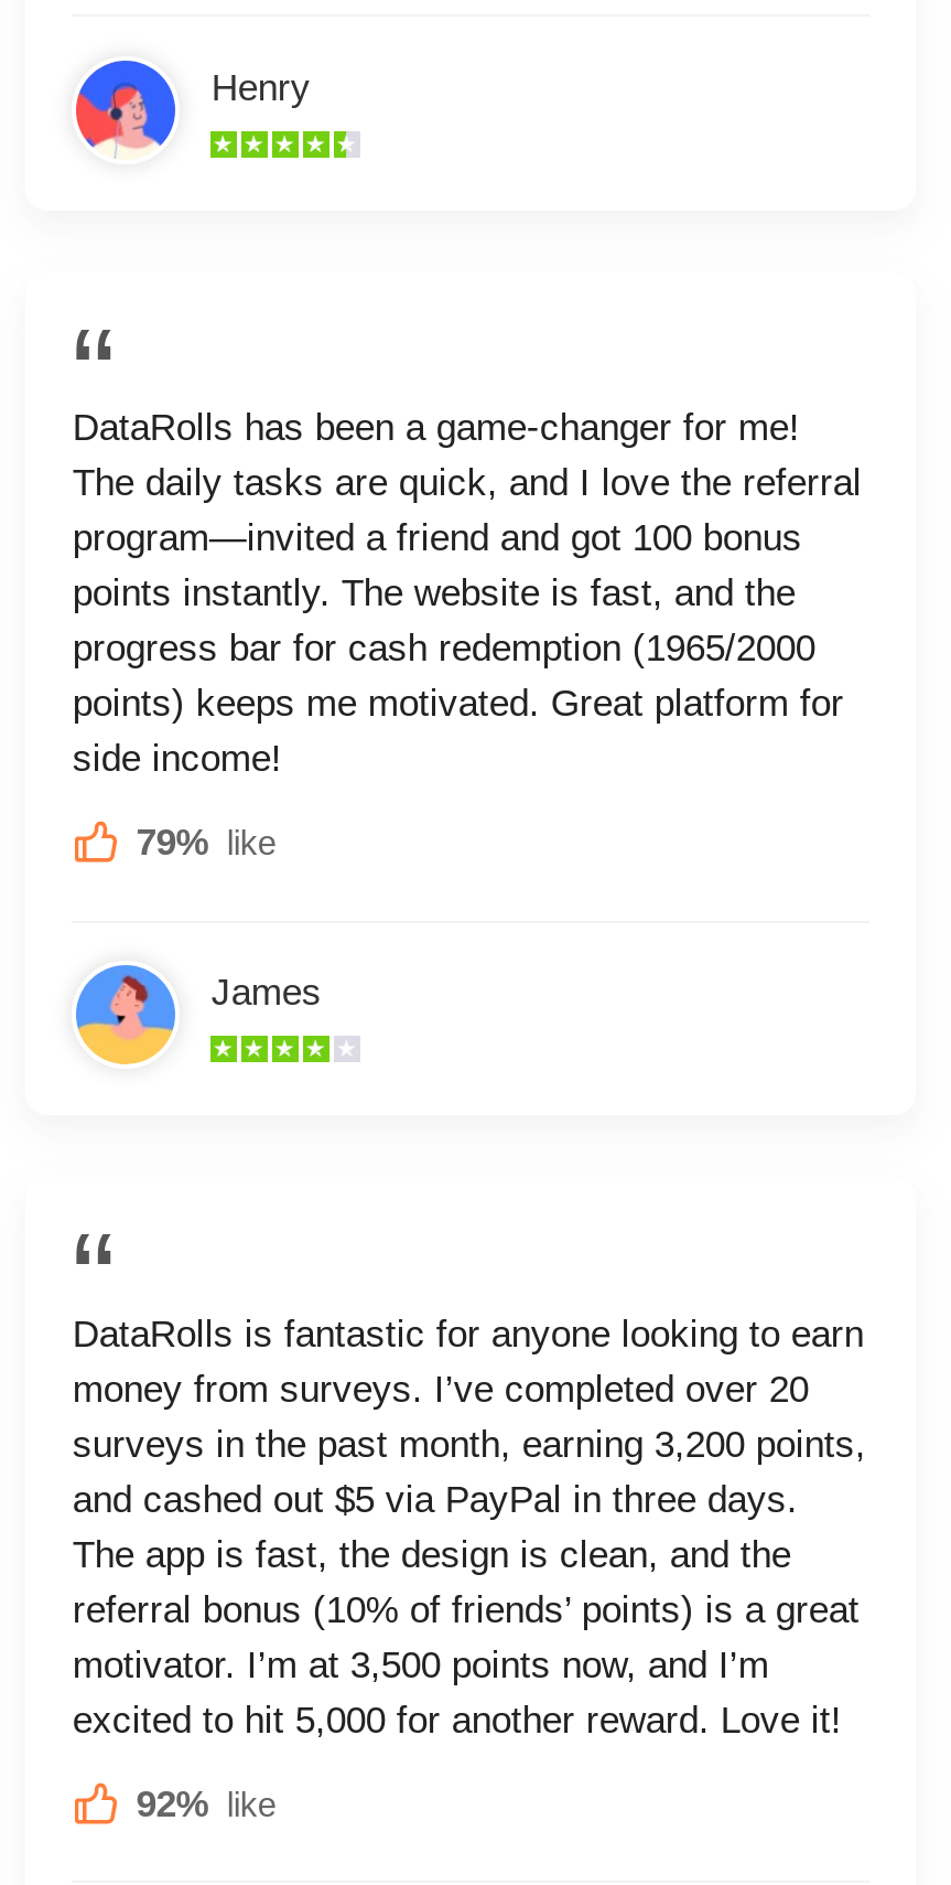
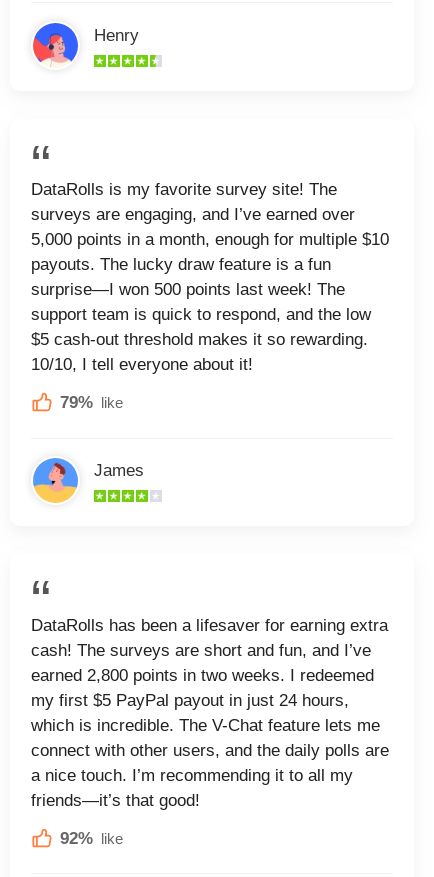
- DataRolls has been a game-changer for me!
- The daily tasks are quick, and I love the referral
- program—invited a friend and got 100 bonus
- points instantly. The website is fast, and the
- progress bar for cash redemption (1965/2000
- points) keeps me motivated. Great platform for
- side income!
+ DataRolls is my favorite survey site! The
+ surveys are engaging, and I’ve earned over
+ 5,000 points in a month, enough for multiple $10
+ payouts. The lucky draw feature is a fun
+ surprise—I won 500 points last week! The
+ support team is quick to respond, and the low
+ $5 cash-out threshold makes it so rewarding.
+ 10/10, I tell everyone about it!

- DataRolls is fantastic for anyone looking to earn
- money from surveys. I’ve completed over 20
- surveys in the past month, earning 3,200 points,
- and cashed out $5 via PayPal in three days.
- The app is fast, the design is clean, and the
- referral bonus (10% of friends’ points) is a great
- motivator. I’m at 3,500 points now, and I’m
- excited to hit 5,000 for another reward. Love it!
+ DataRolls has been a lifesaver for earning extra
+ cash! The surveys are short and fun, and I’ve
+ earned 2,800 points in two weeks. I redeemed
+ my first $5 PayPal payout in just 24 hours,
+ which is incredible. The V-Chat feature lets me
+ connect with other users, and the daily polls are
+ a nice touch. I’m recommending it to all my
+ friends—it’s that good!
